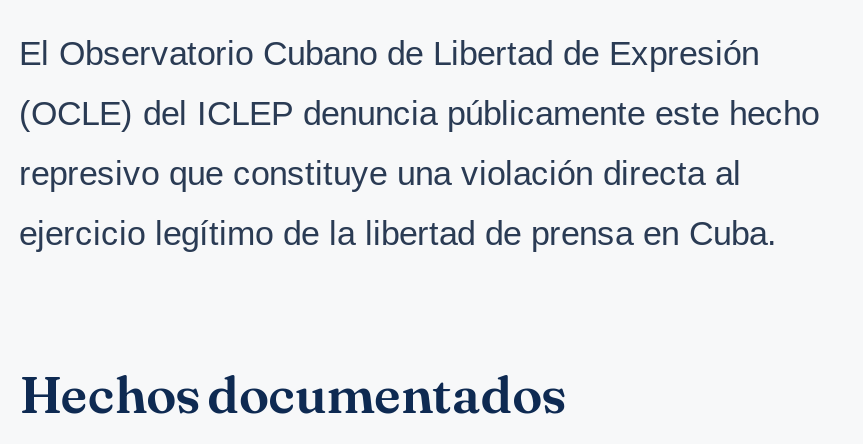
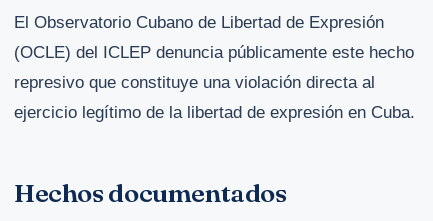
- ejercicio legítimo de la libertad de prensa en Cuba.
+ ejercicio legítimo de la libertad de expresión en Cuba.
